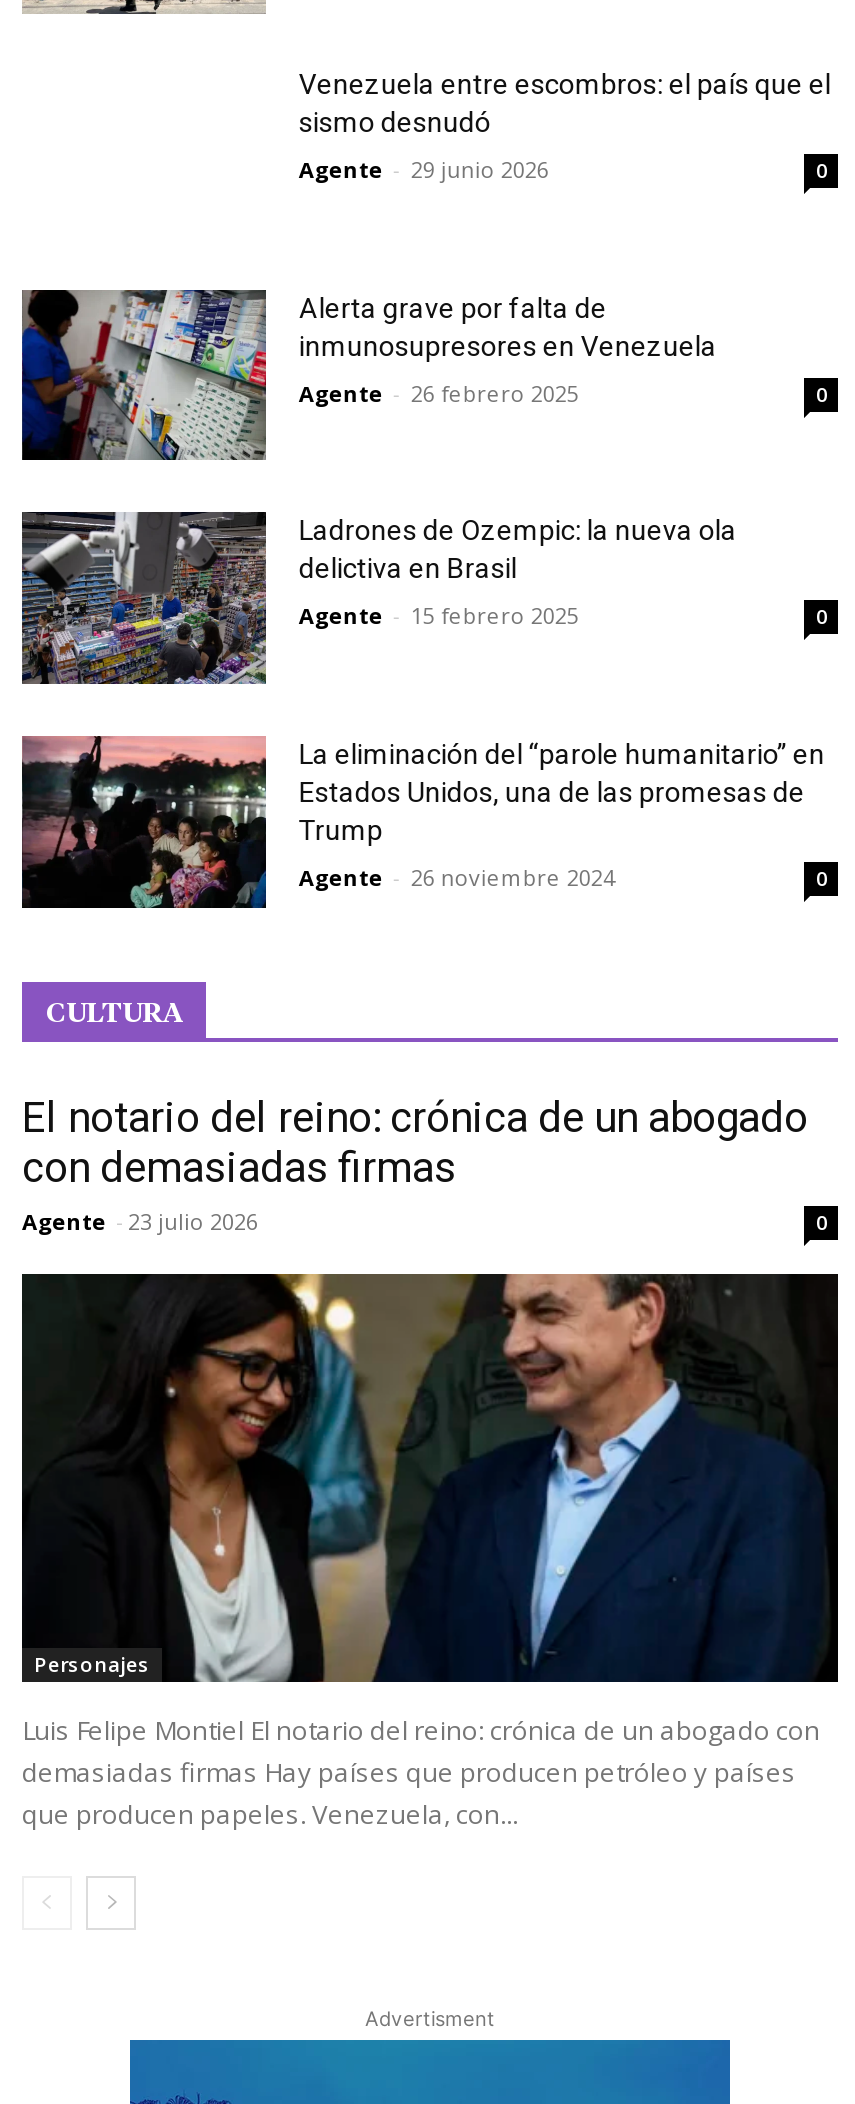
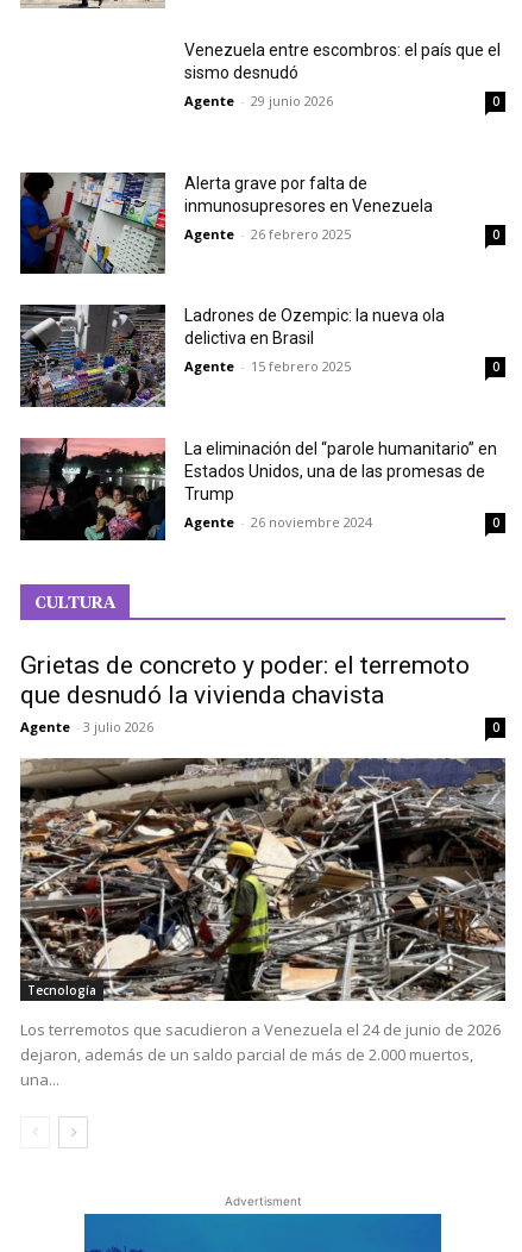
- El notario del reino: crónica de un abogado
- con demasiadas firmas
- Agente - 23 julio 2026
+ Grietas de concreto y poder: el terremoto
+ que desnudó la vivienda chavista
+ Agente - 3 julio 2026

- [image]
- Personajes
+ [image]
+ Tecnología

- Luis Felipe Montiel El notario del reino: crónica de un abogado con
- demasiadas firmas Hay países que producen petróleo y países
- que producen papeles. Venezuela, con...
+ Los terremotos que sacudieron a Venezuela el 24 de junio de 2026
+ dejaron, además de un saldo parcial de más de 2.000 muertos,
+ una...
